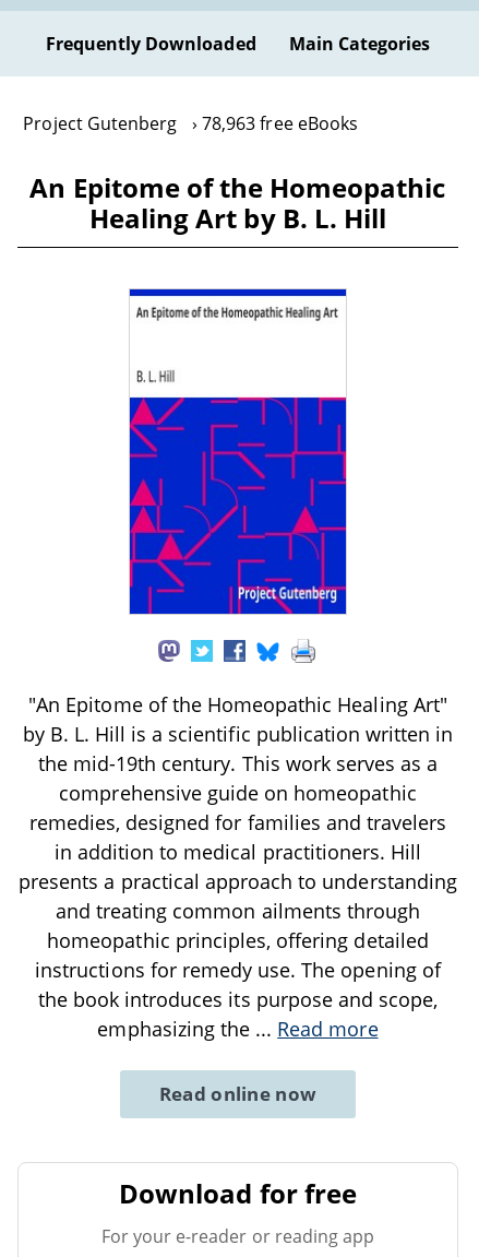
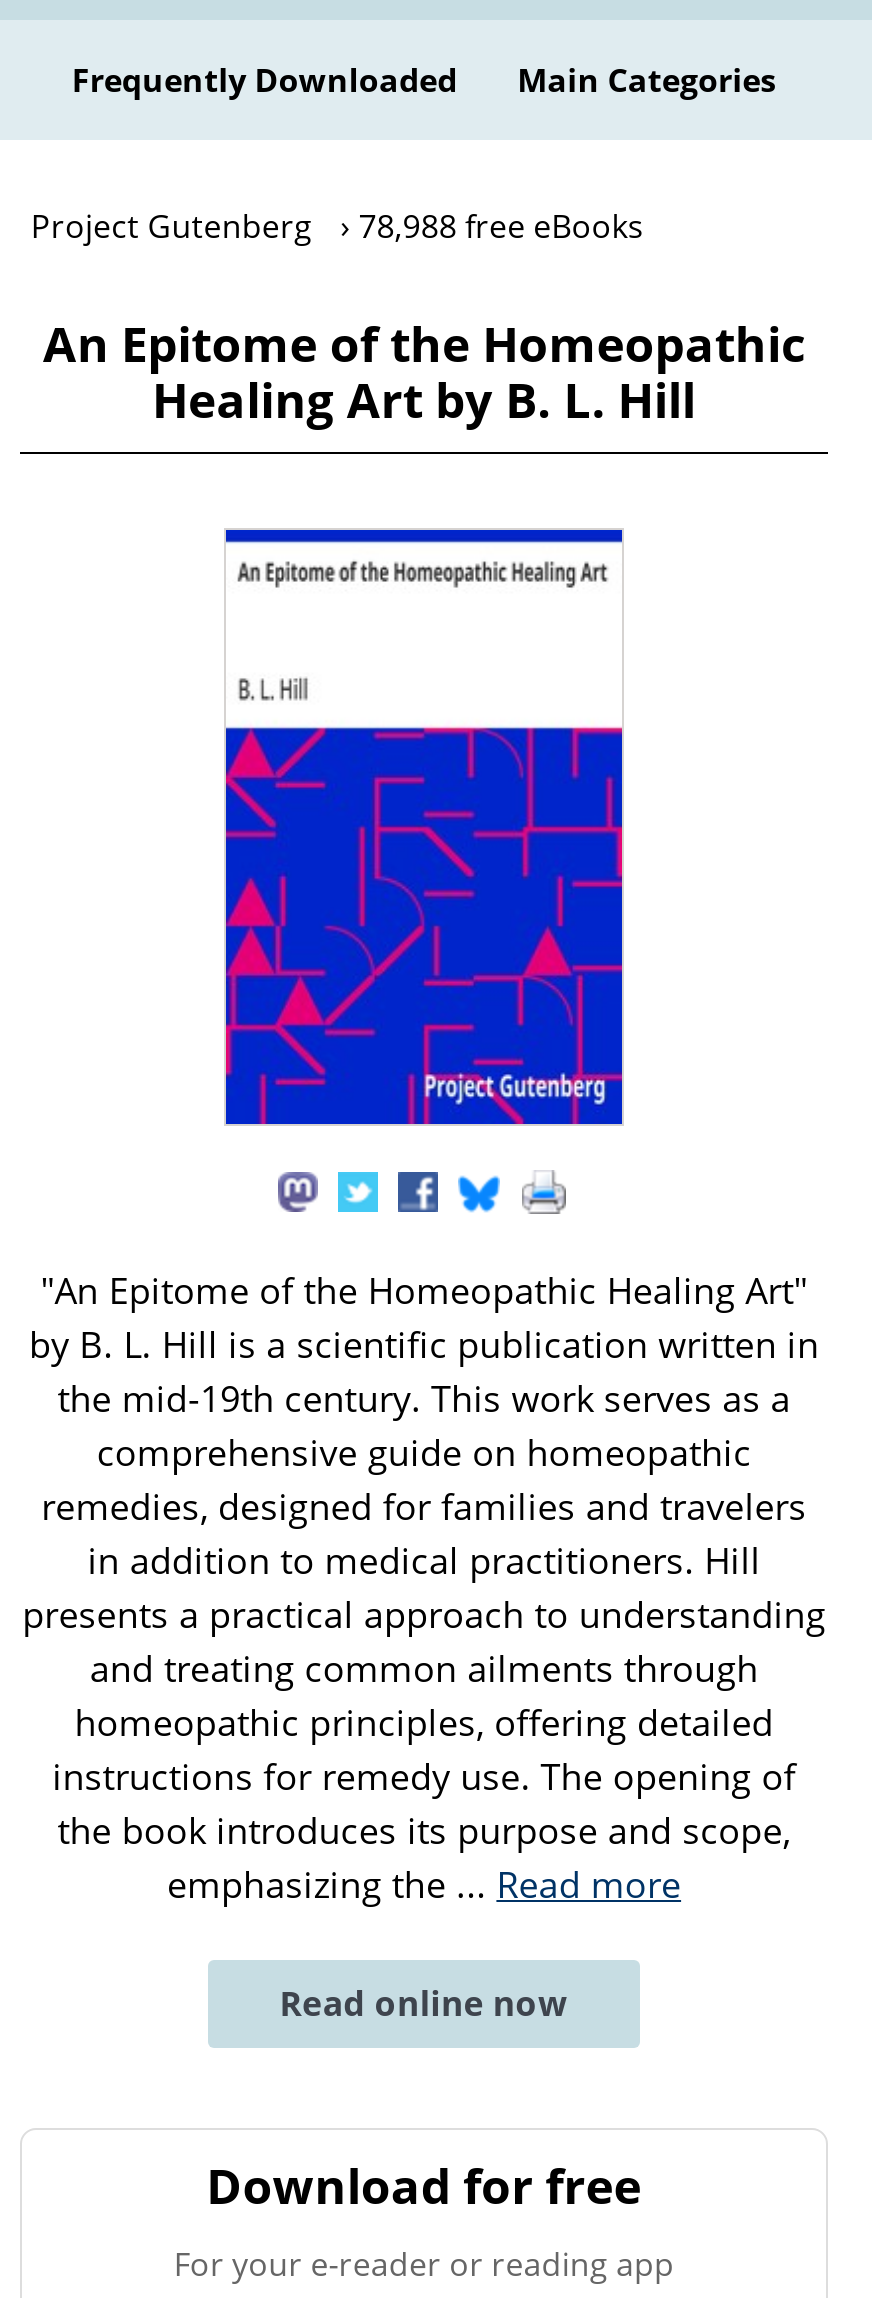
- Project Gutenberg 78,963 free eBooks
+ Project Gutenberg 78,988 free eBooks
